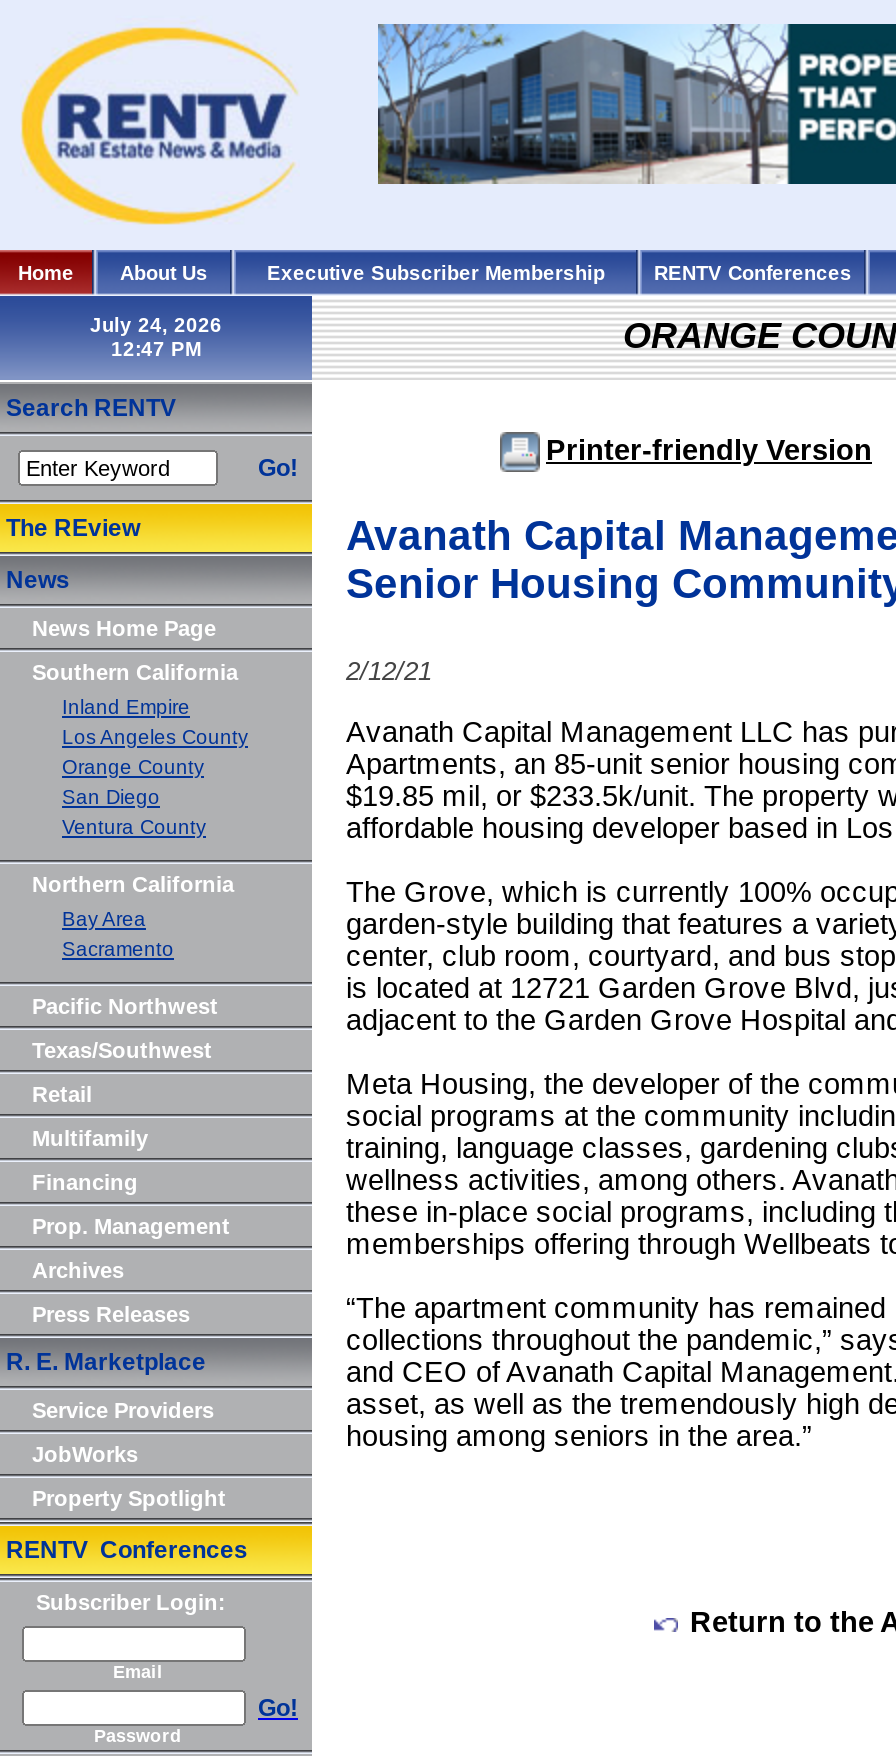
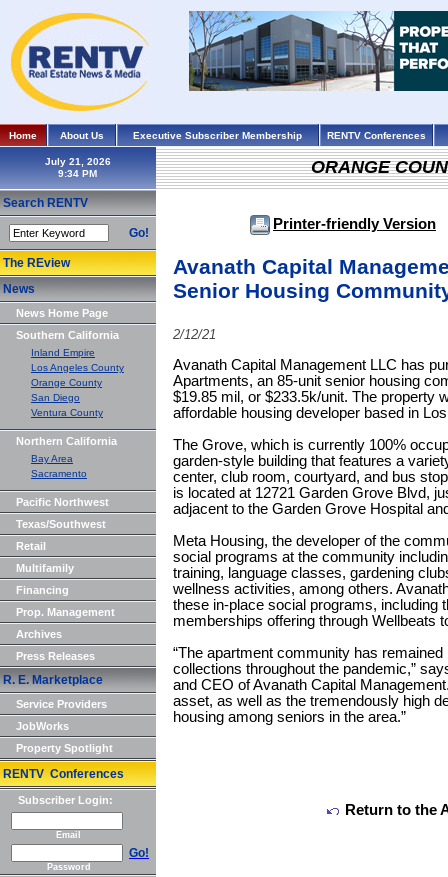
- July 24, 2026
+ July 21, 2026
